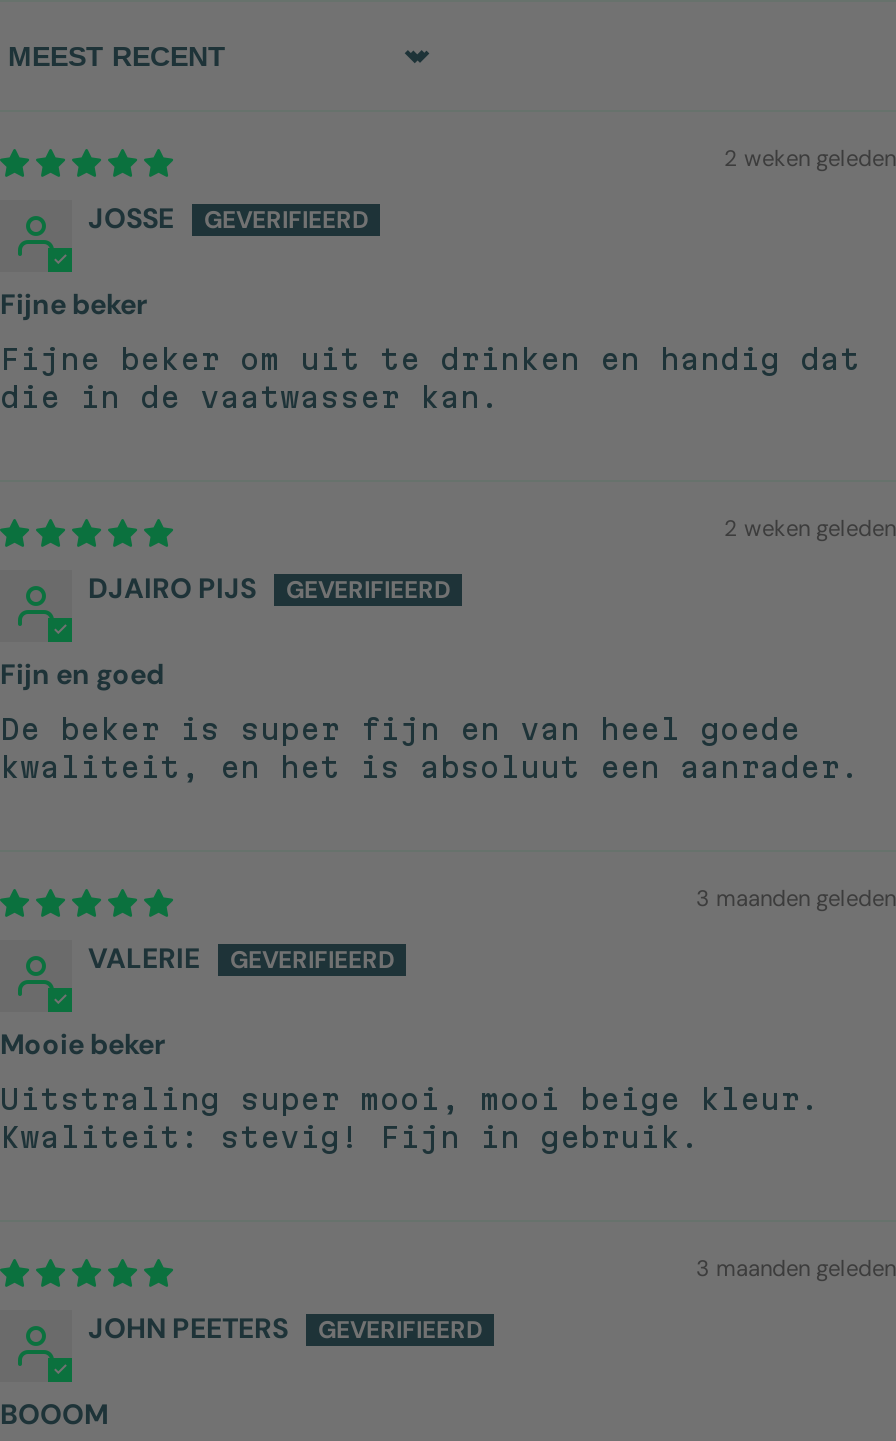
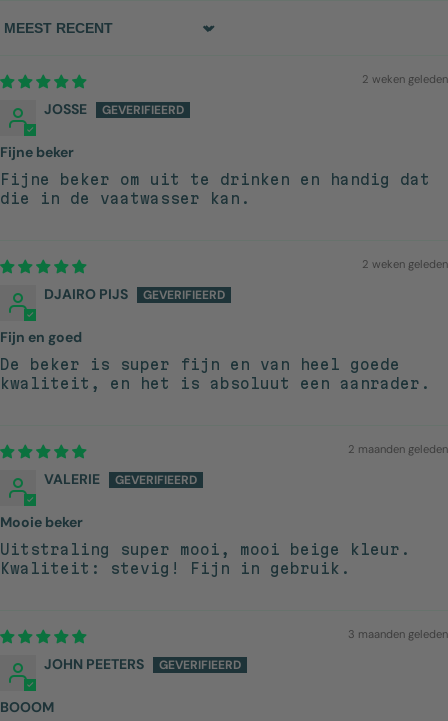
- 3 maanden geleden
+ 2 maanden geleden
